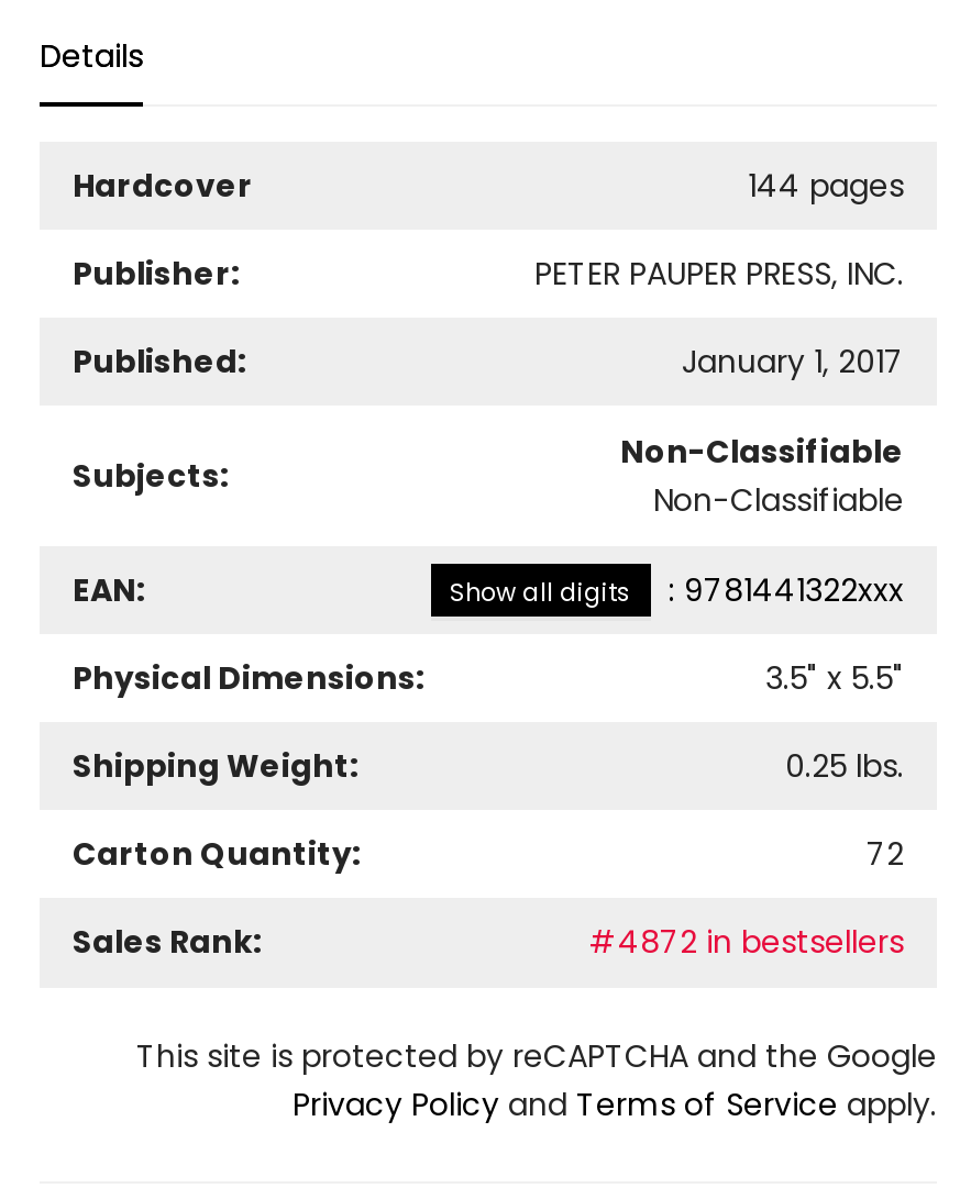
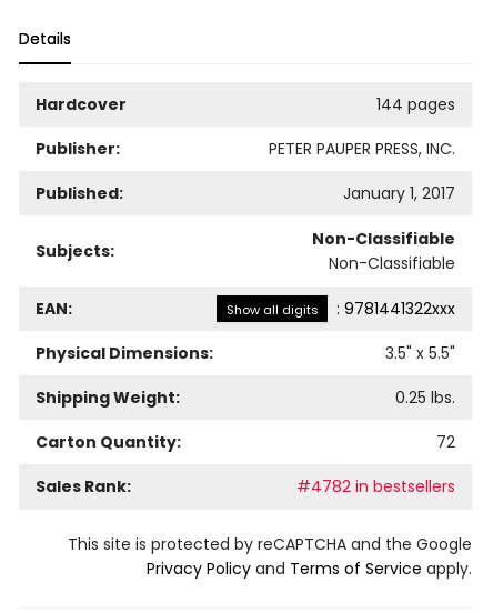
- #4872 in bestsellers
+ #4782 in bestsellers
